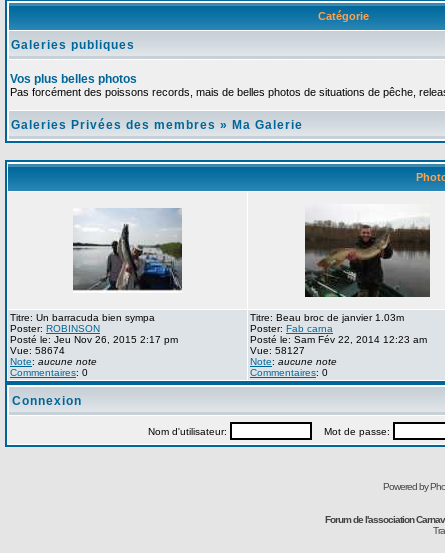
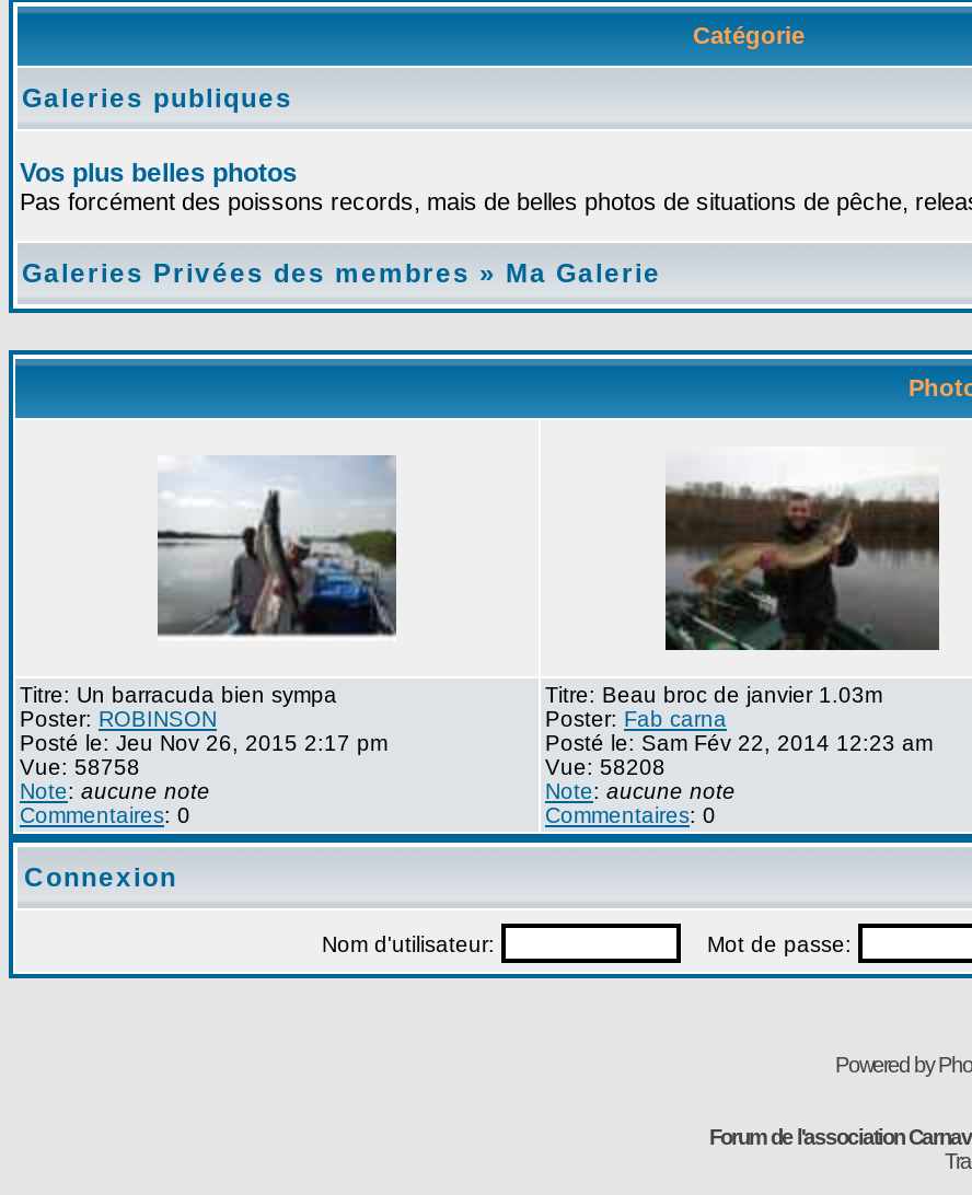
- Vue: 58674
+ Vue: 58758

- Vue: 58127
+ Vue: 58208
